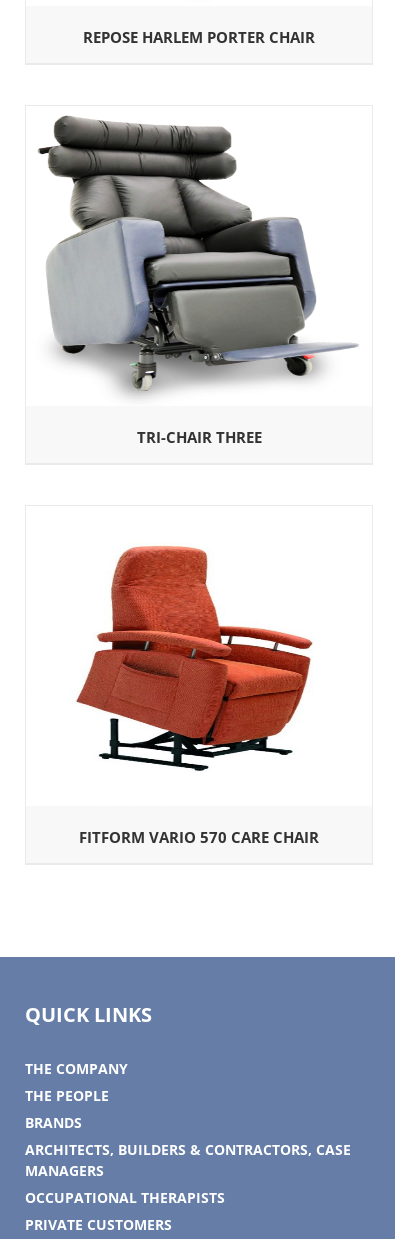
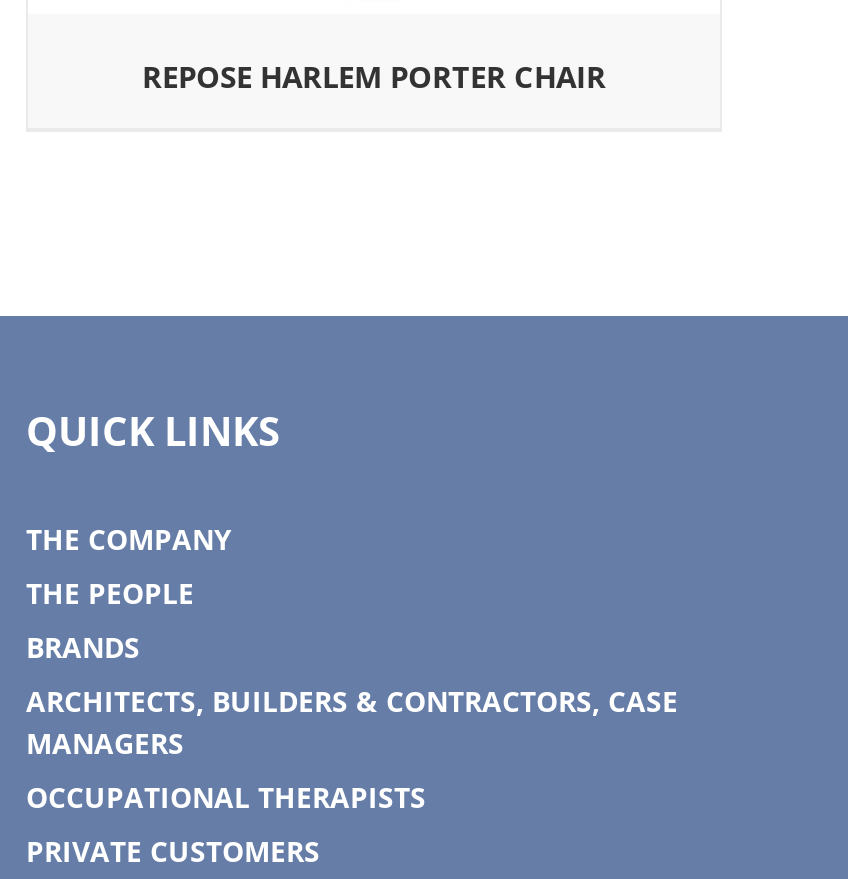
- [image]
- TRI-CHAIR THREE

- [image]

- FITFORM VARIO 570 CARE CHAIR
